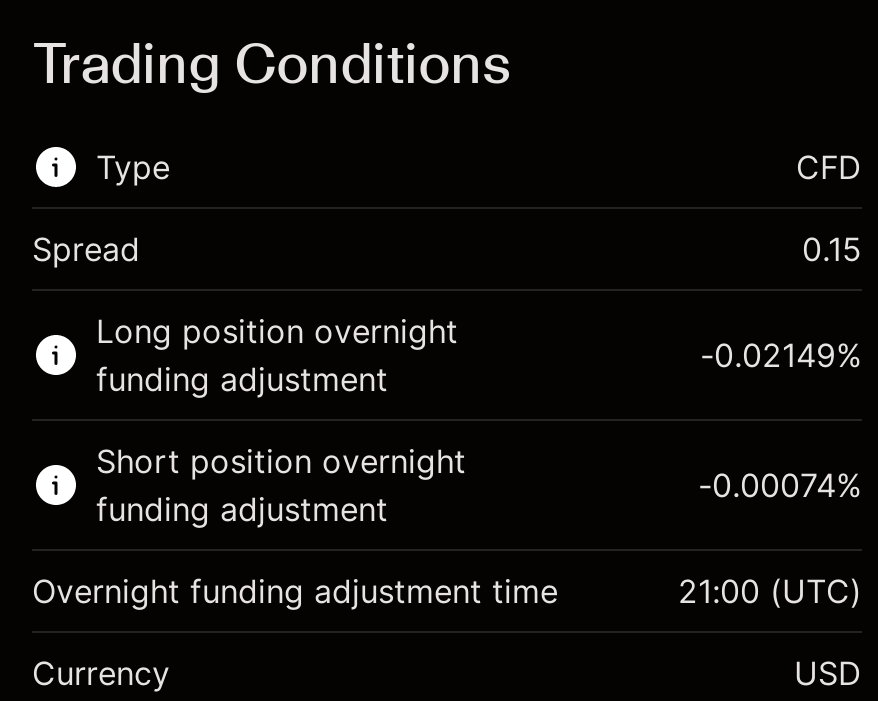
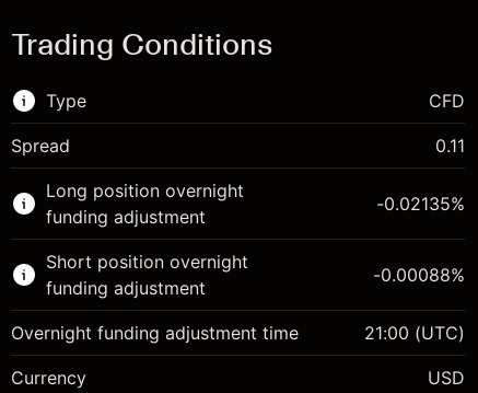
- 0.15
+ 0.11

- -0.02149%
+ -0.02135%

- -0.00074%
+ -0.00088%
